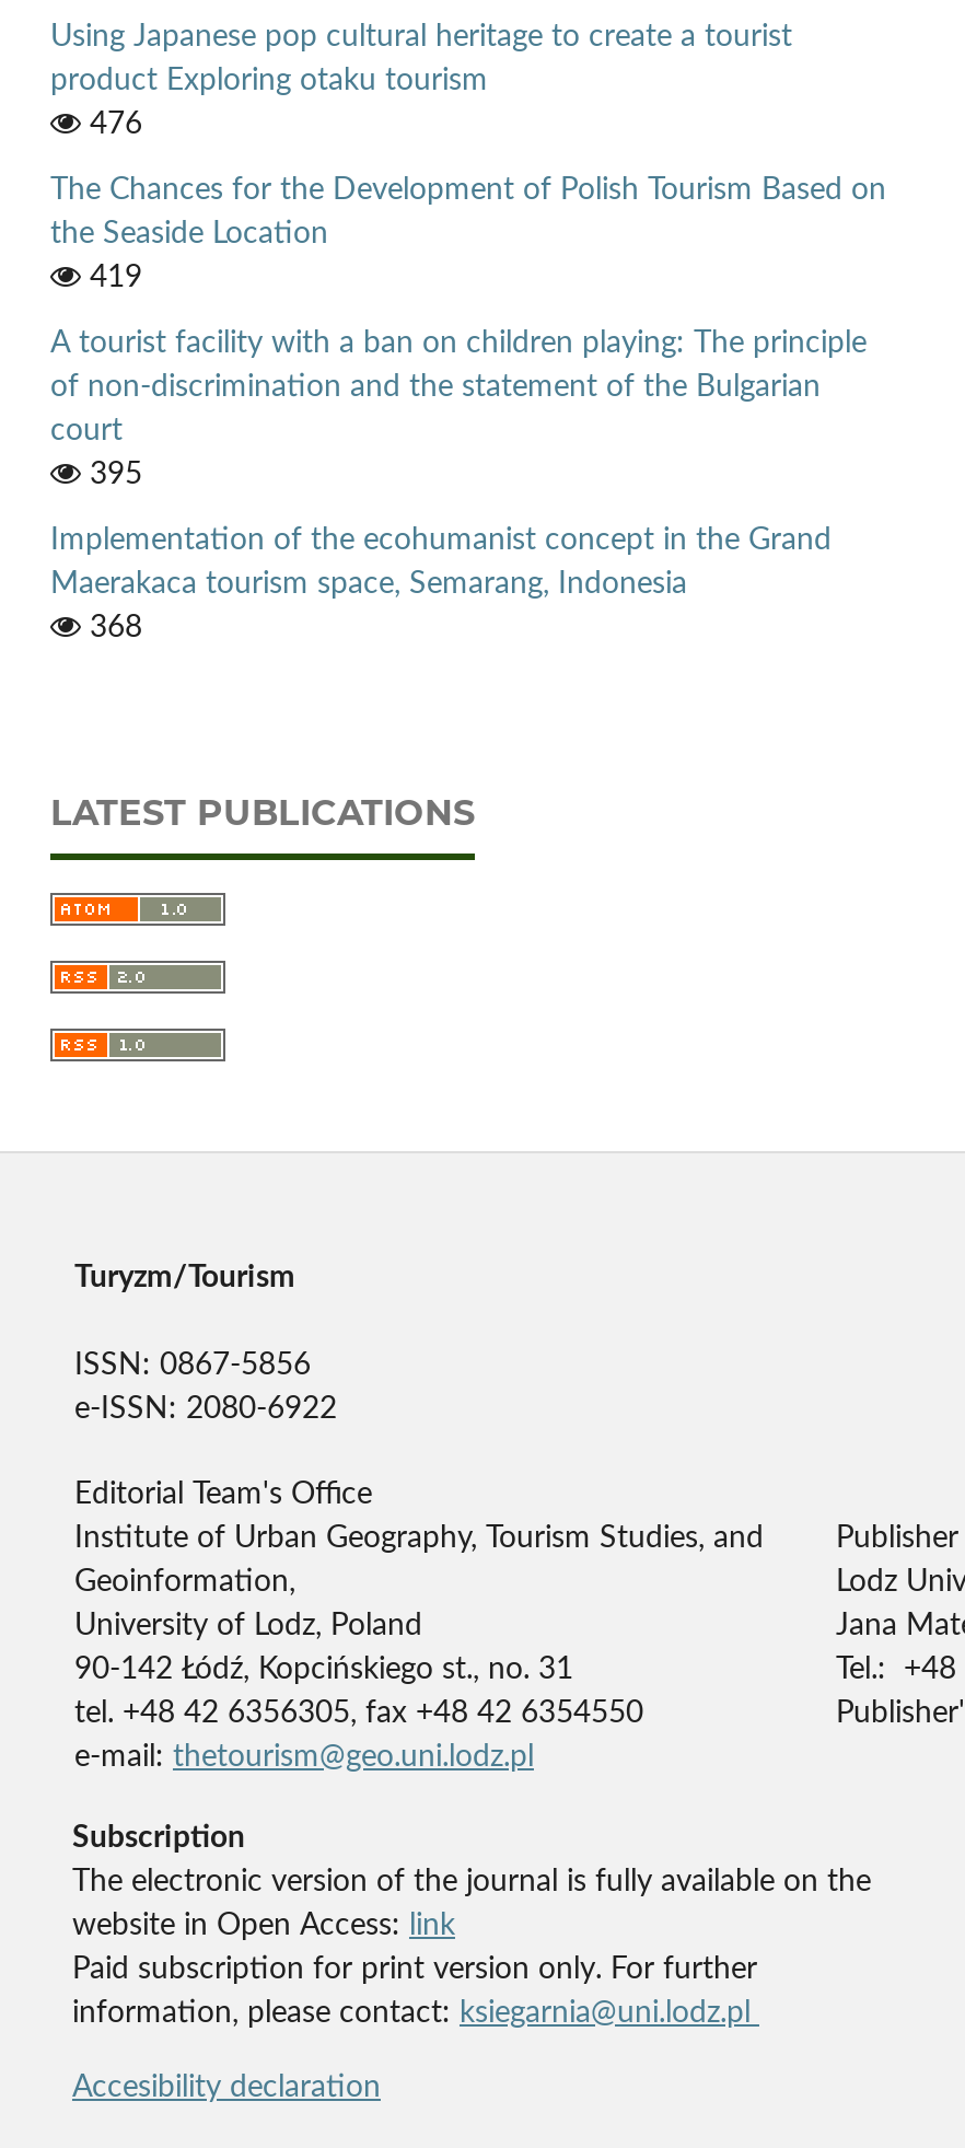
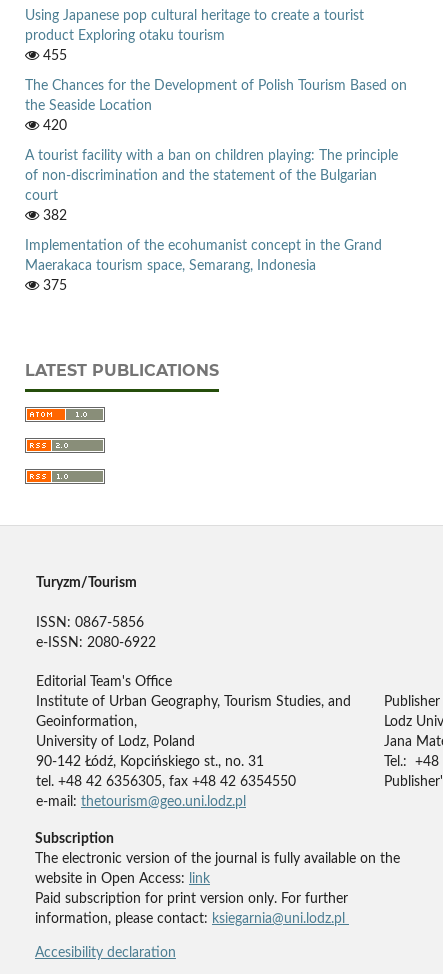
- 476
+ 455

- 419
+ 420

- 395
+ 382

- 368
+ 375
